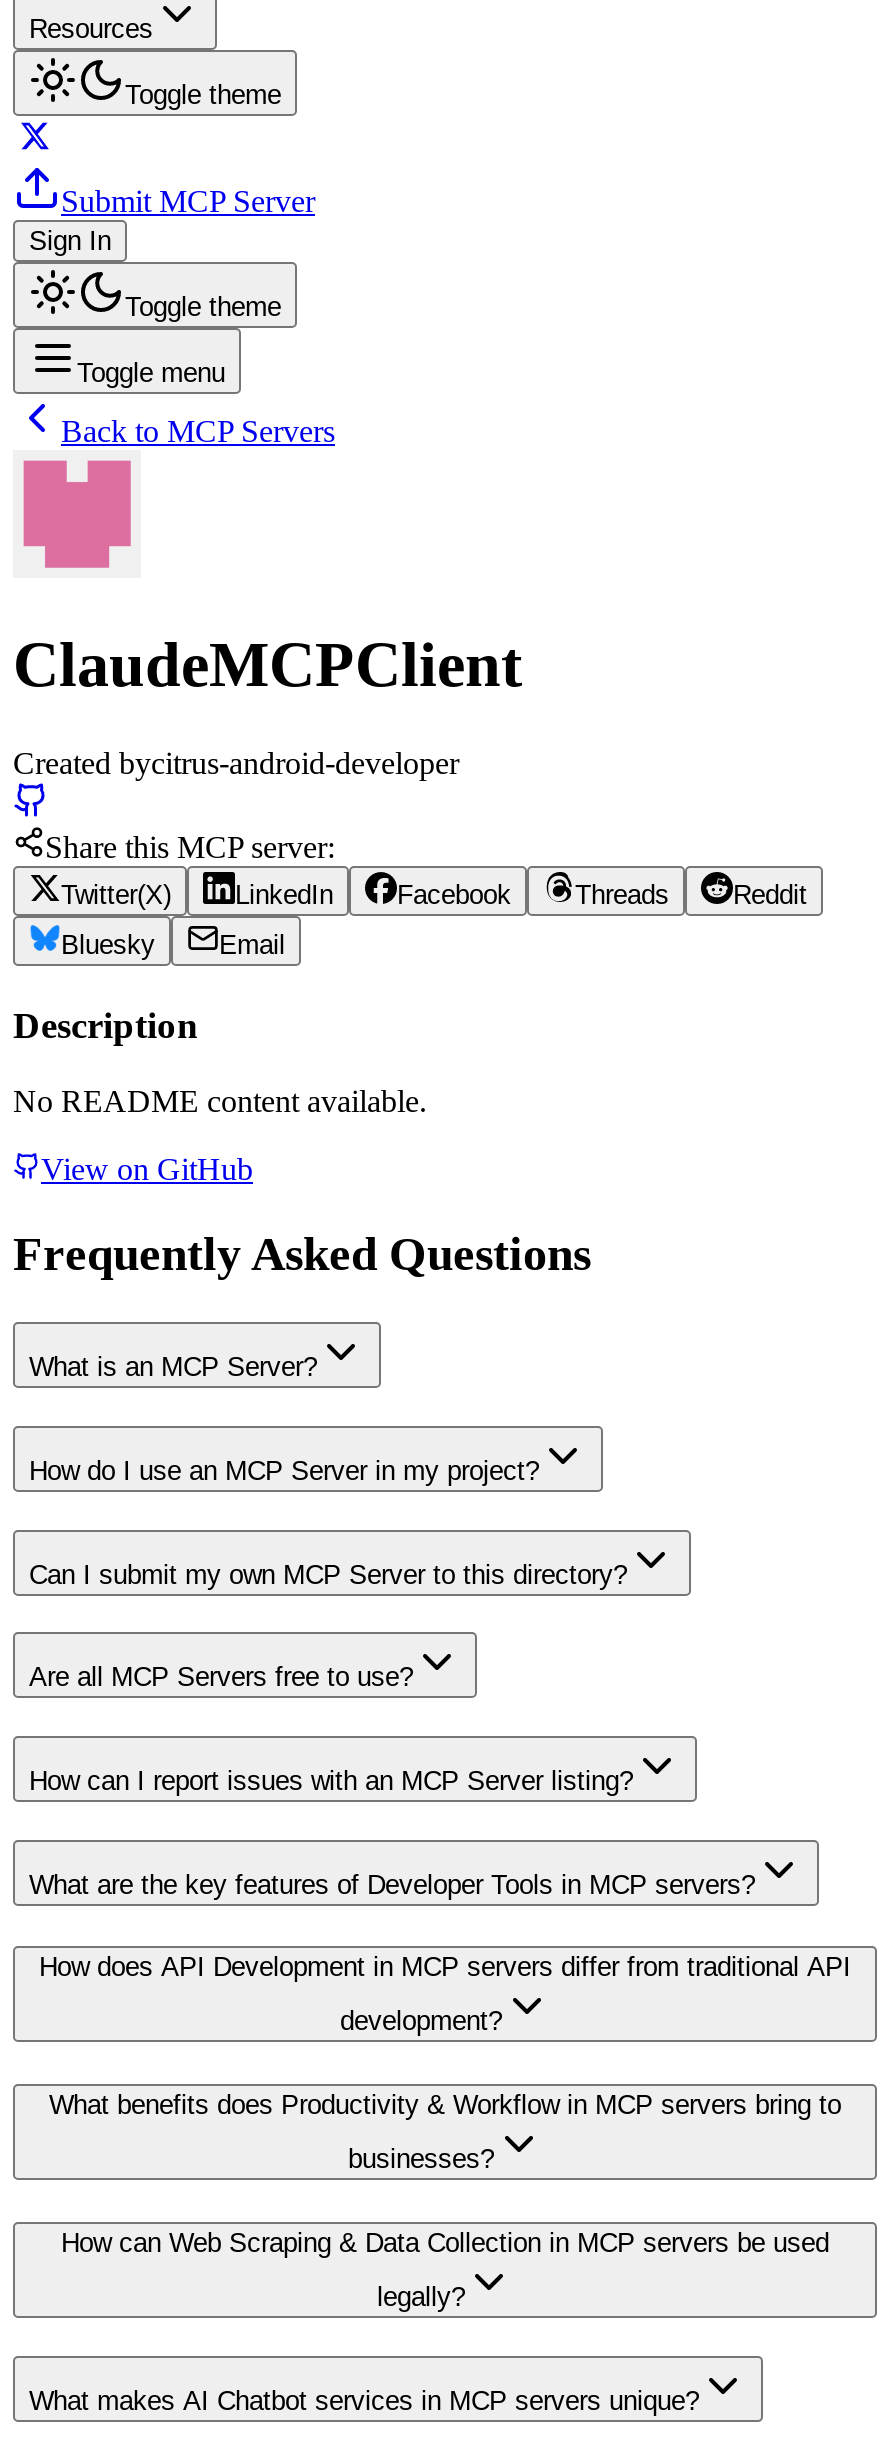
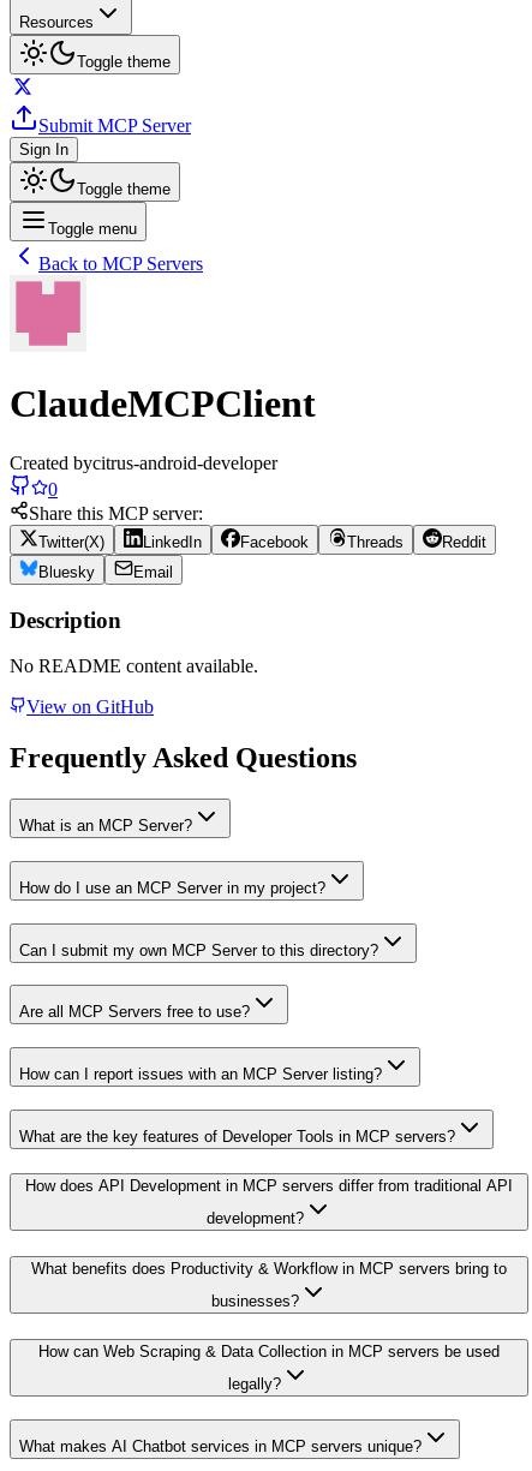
+ 0
